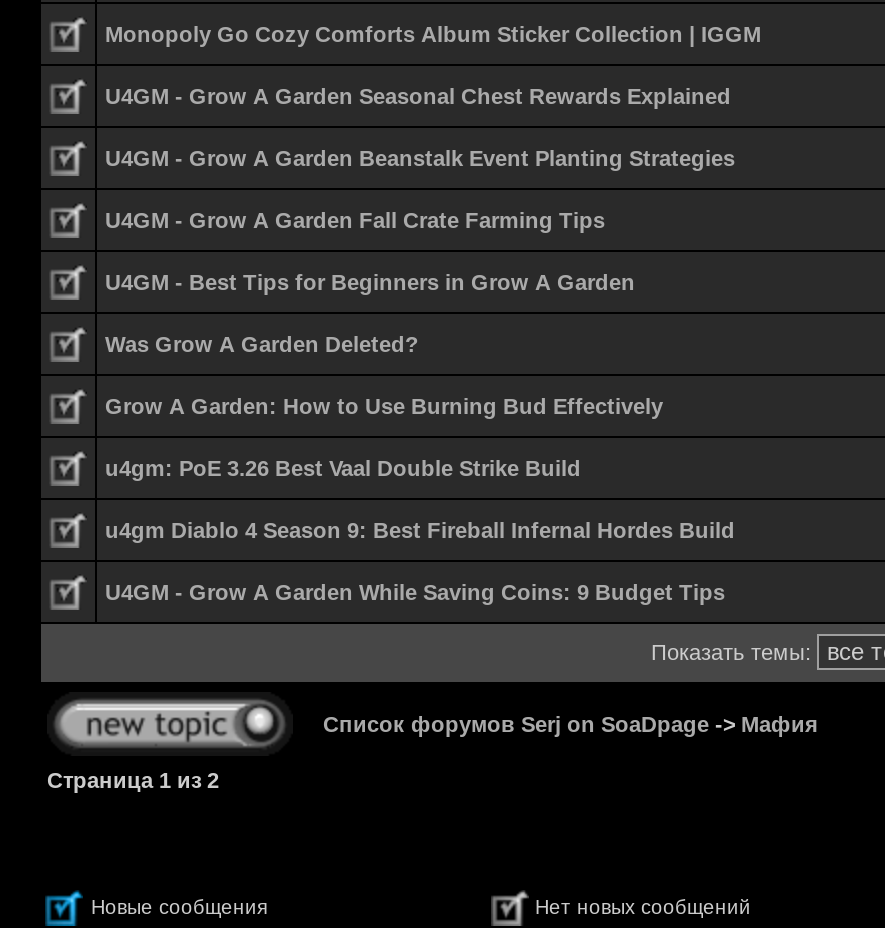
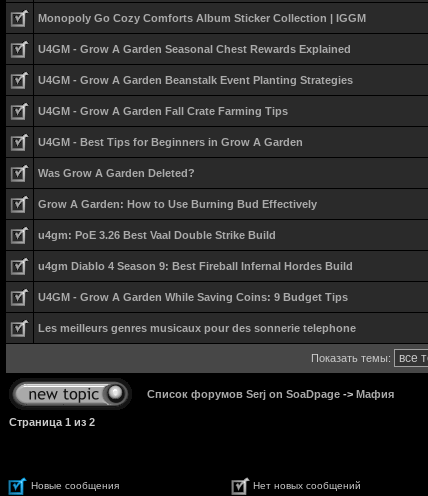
+ Les meilleurs genres musicaux pour des sonnerie telephone
